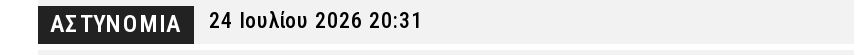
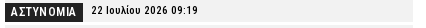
- ΑΣΤΥΝΟΜΙΑ 24 Ιουλίου 2026 20:31
+ ΑΣΤΥΝΟΜΙΑ 22 Ιουλίου 2026 09:19
